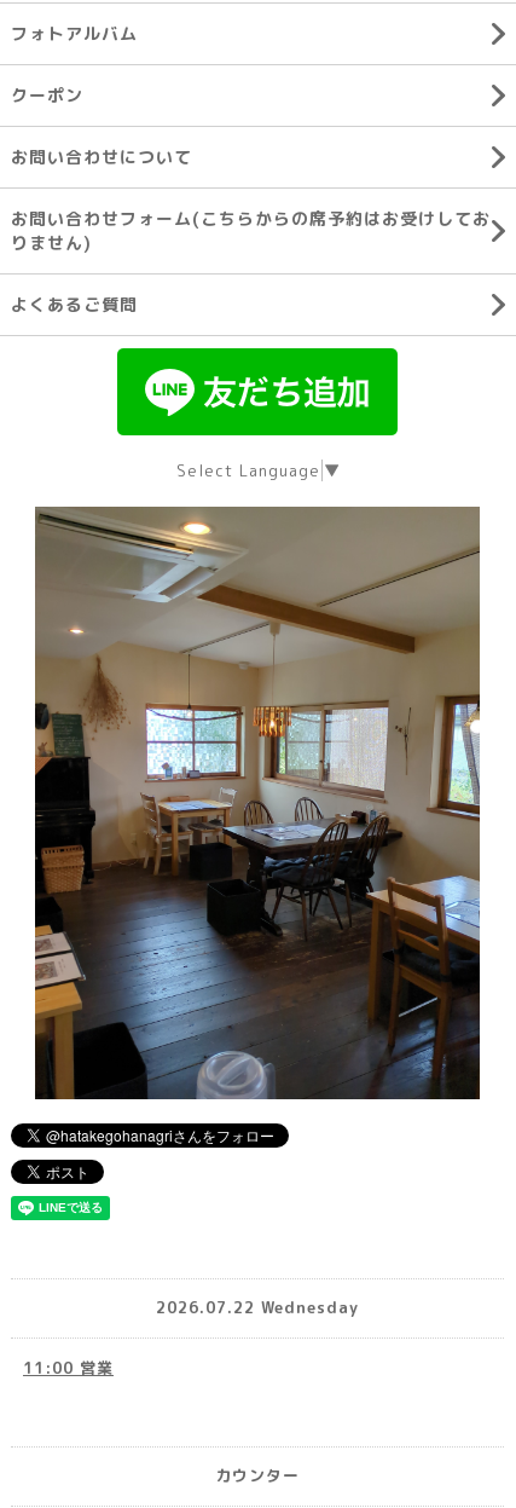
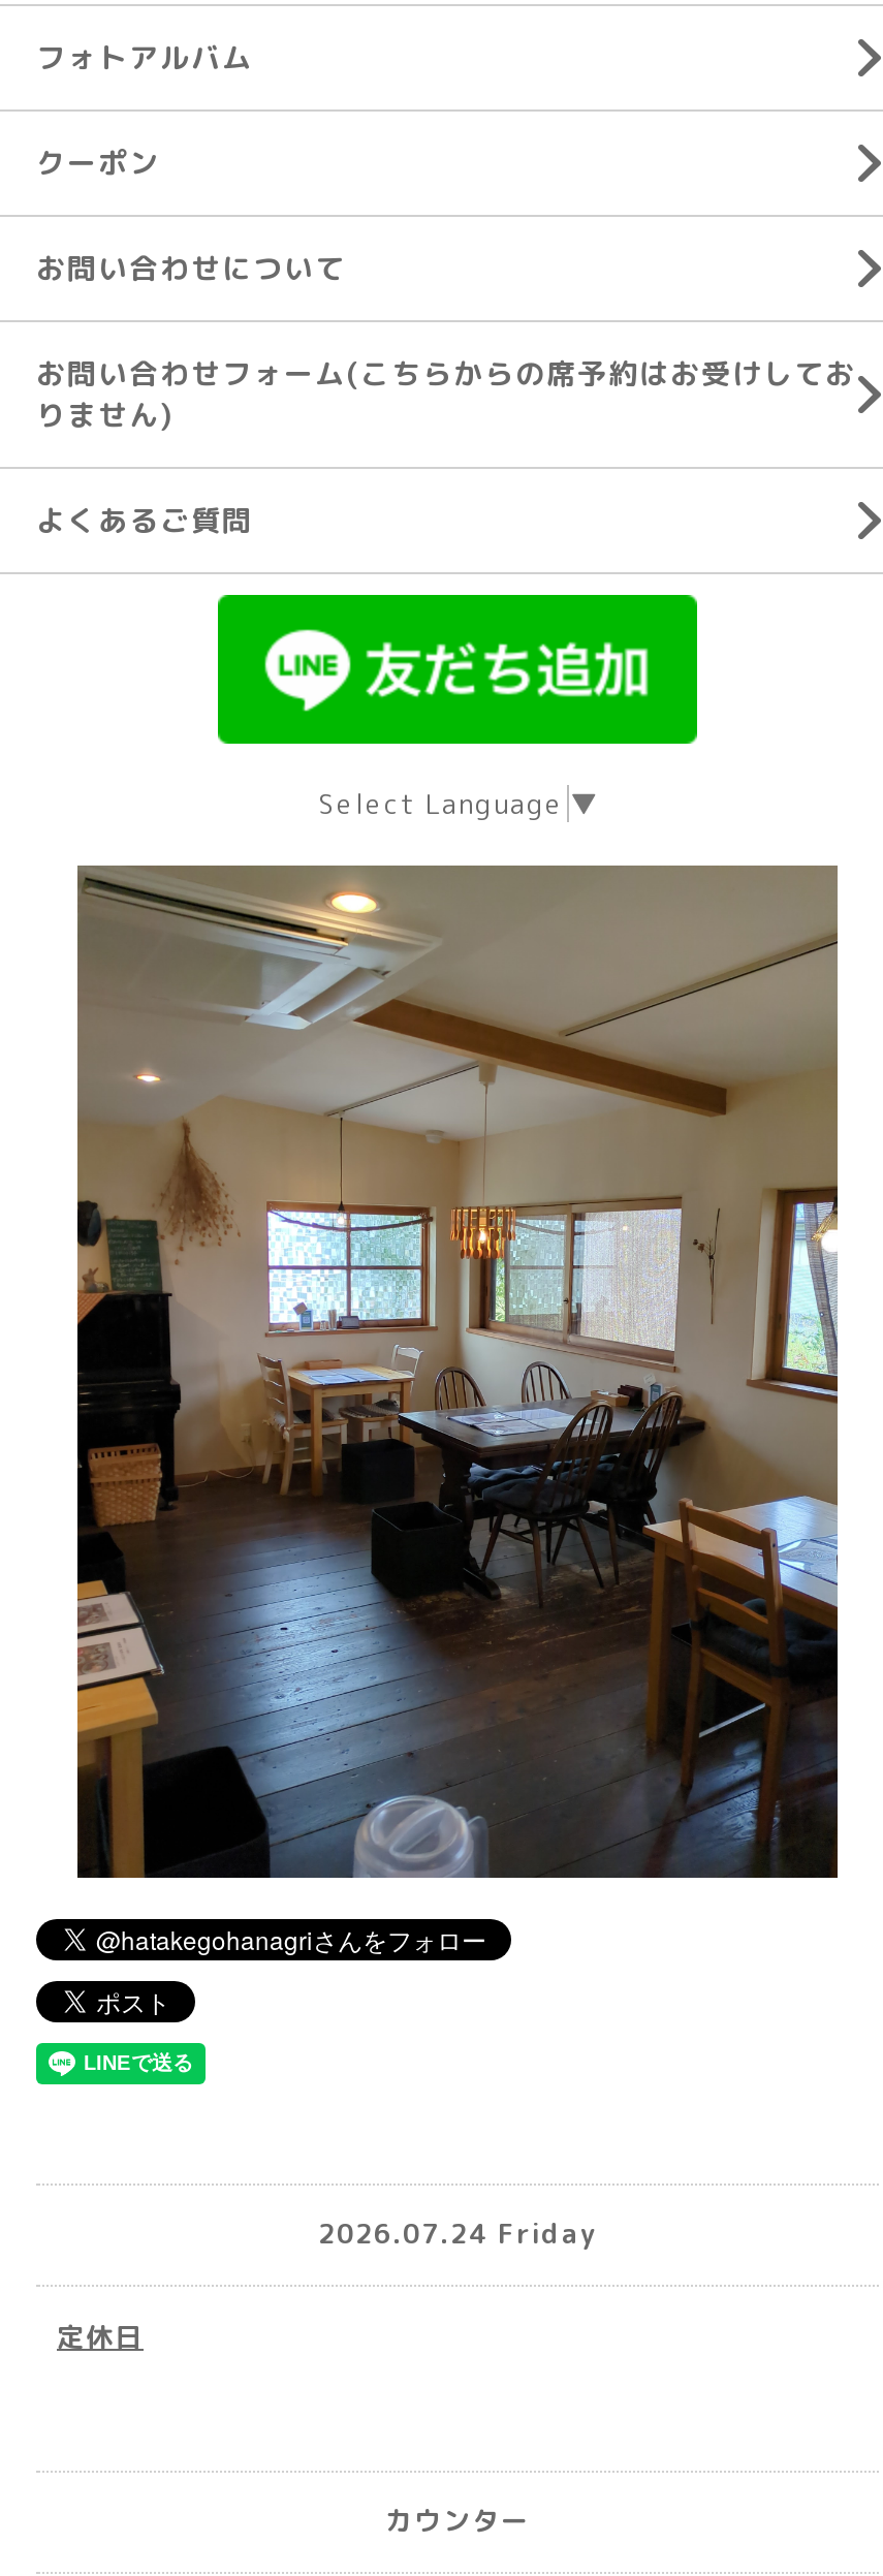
- 2026.07.22 Wednesday
+ 2026.07.24 Friday

- 11:00 営業
+ 定休日
